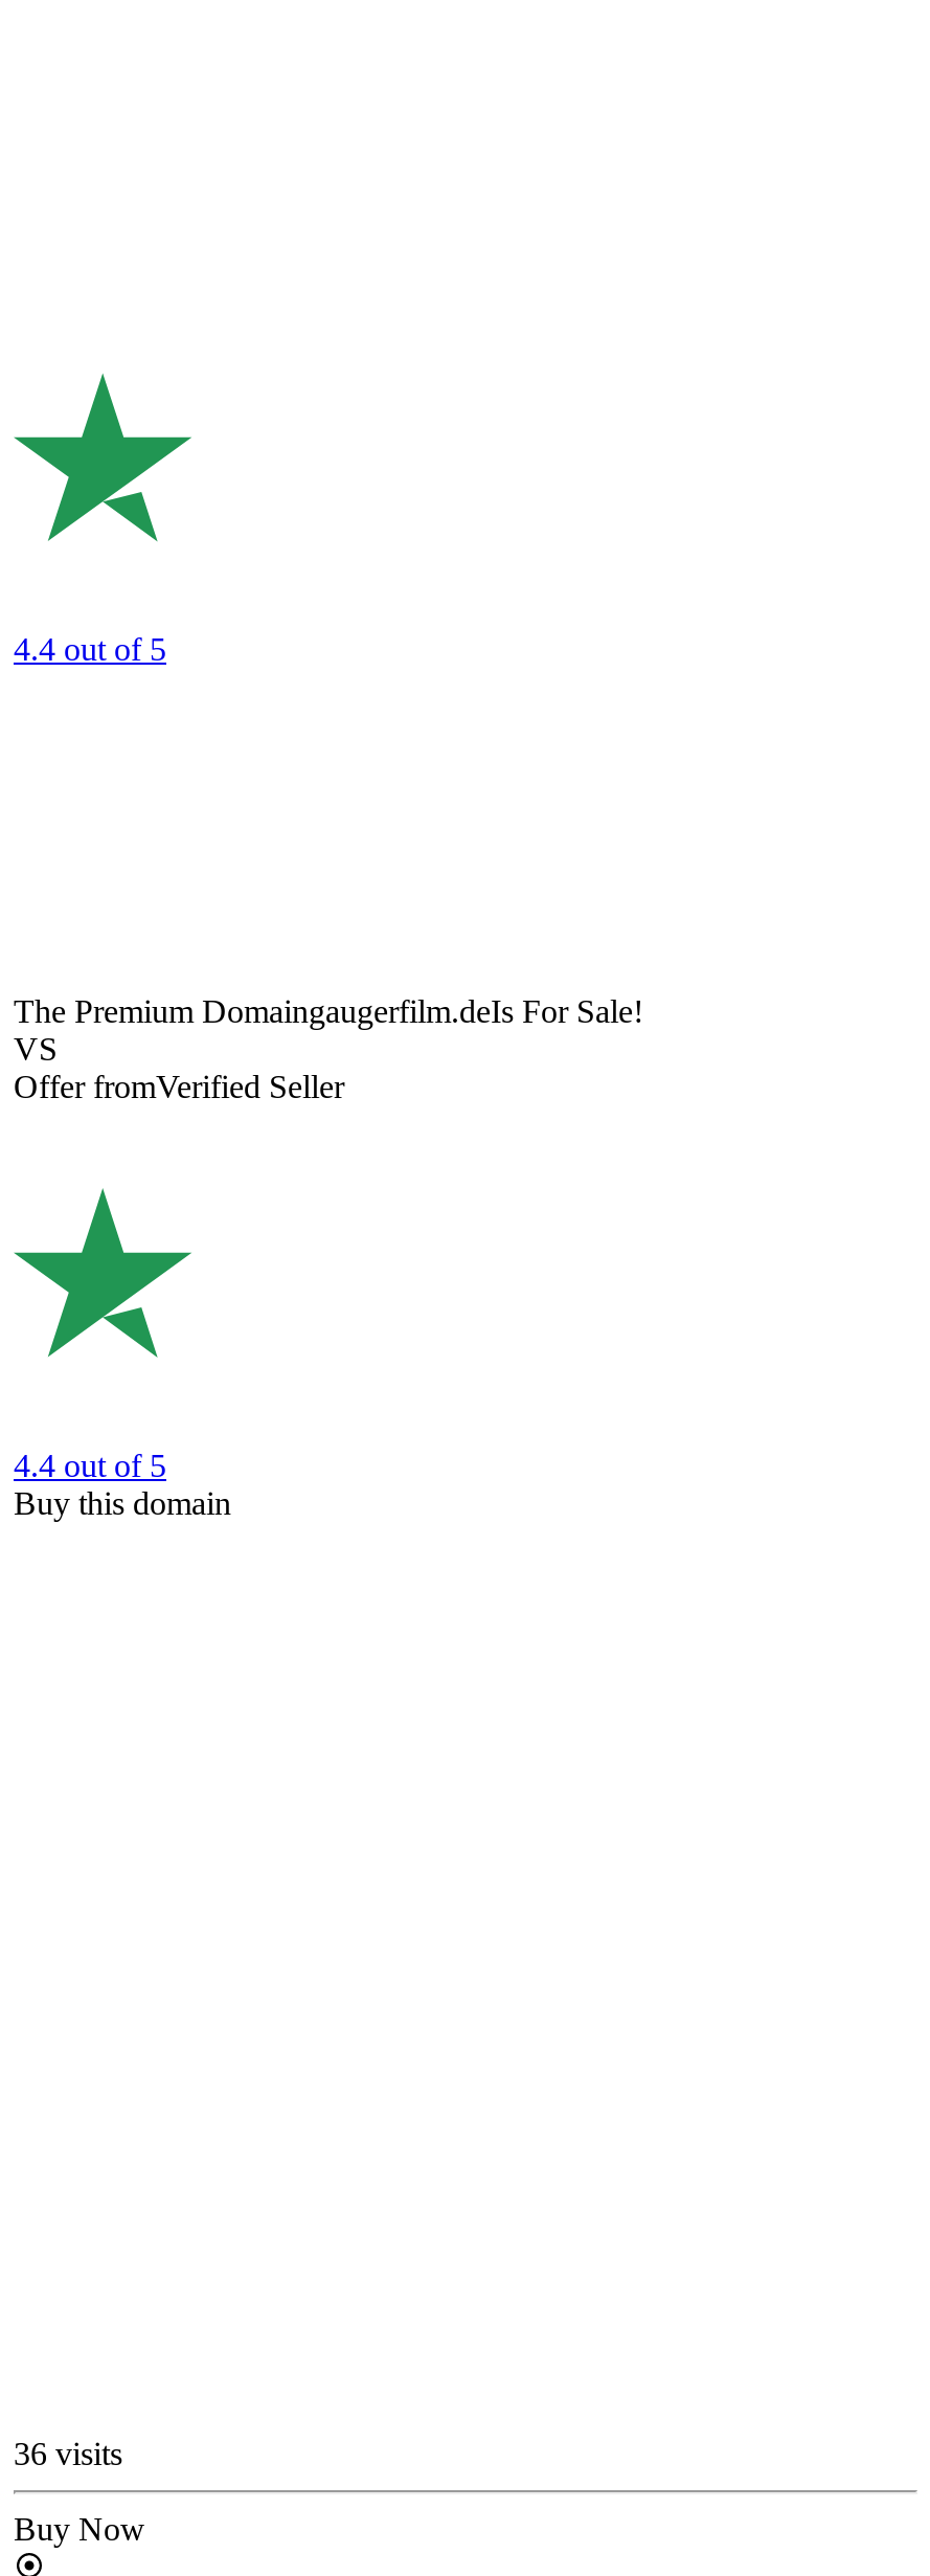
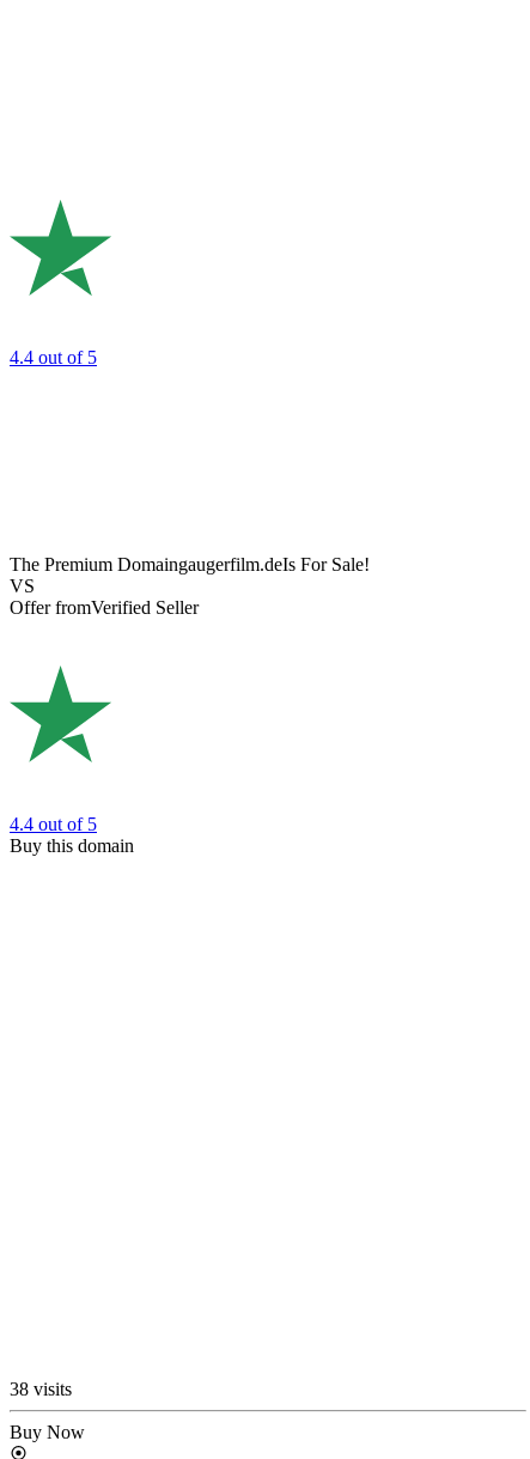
- 36 visits
+ 38 visits
